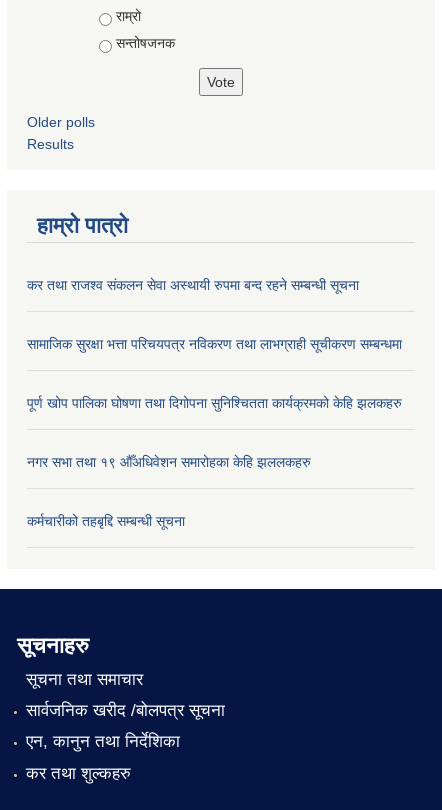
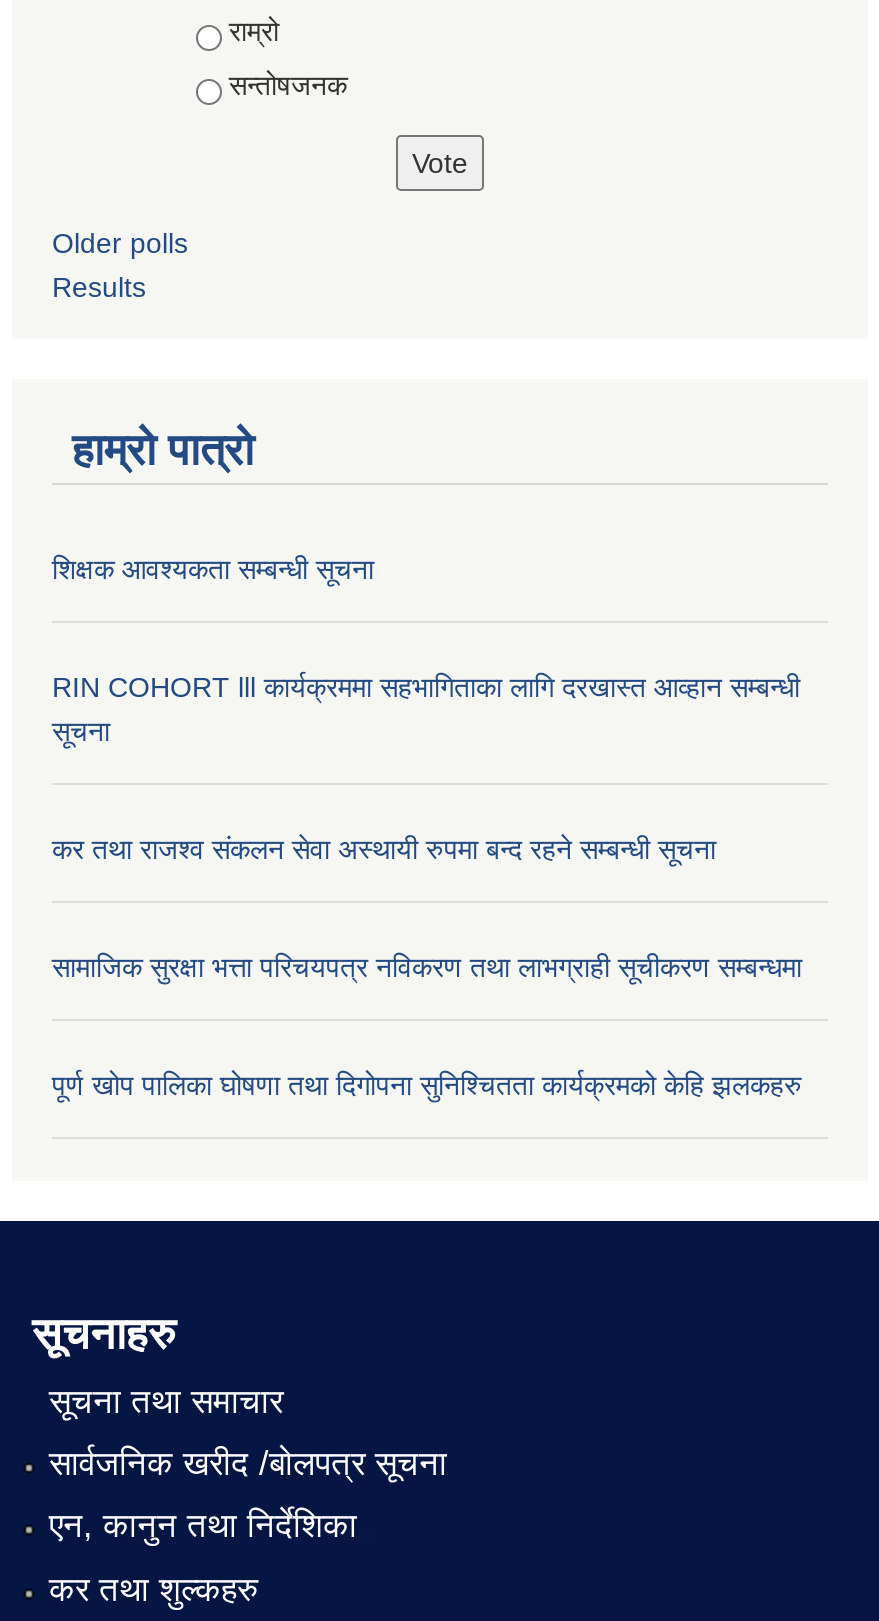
+ शिक्षक आवश्यकता सम्बन्धी सूचना

+ RIN COHORT lll कार्यक्रममा सहभागिताका लागि दरखास्त आव्हान सम्बन्धी
+ सूचना

moved down: कर तथा राजश्व संकलन सेवा अस्थायी रुपमा बन्द रहने सम्बन्धी सूचना | सामाजिक सुरक्षा भत्ता परिचयपत्र नविकरण तथा लाभग्राही सूचीकरण सम्बन्धमा | पूर्ण खोप पालिका घोषणा तथा दिगोपना सुनिश्चितता कार्यक्रमको केहि झलकहरु

- नगर सभा तथा १९ औँअधिवेशन समारोहका केहि झललकहरु

- कर्मचारीको तहबृद्दि सम्बन्धी सूचना
